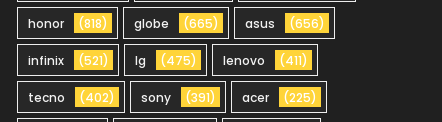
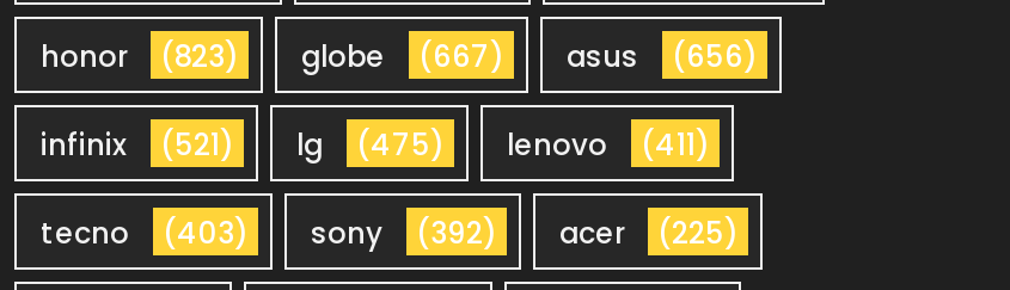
- (818)
+ (823)

- (665)
+ (667)

- (402)
+ (403)

- (391)
+ (392)
